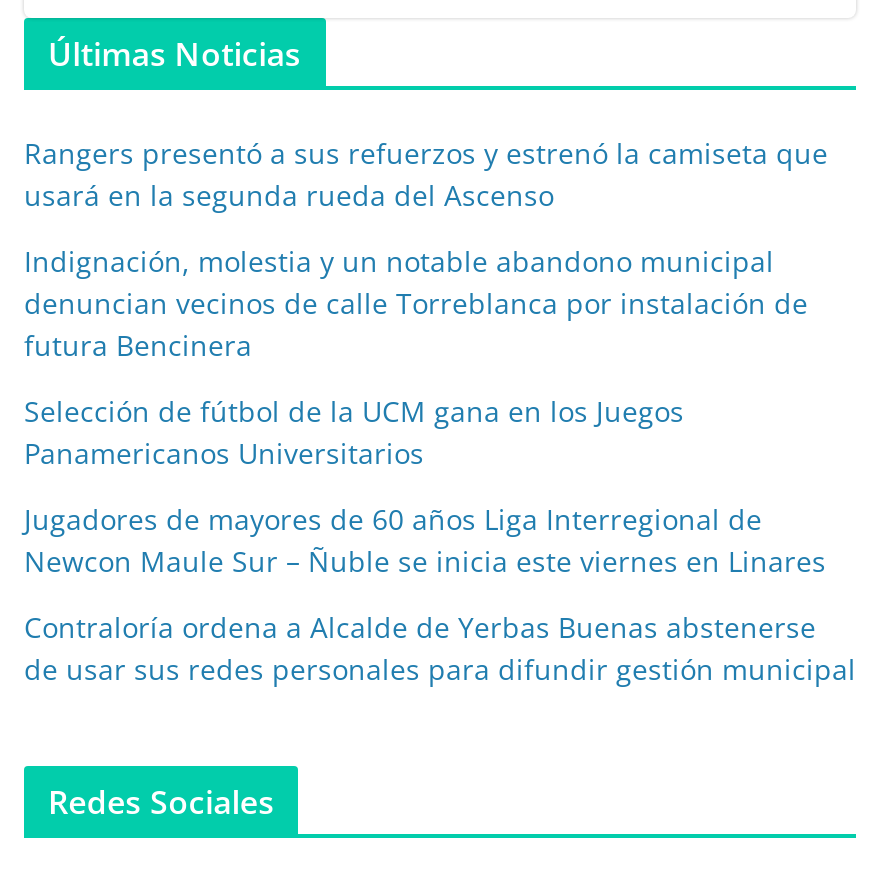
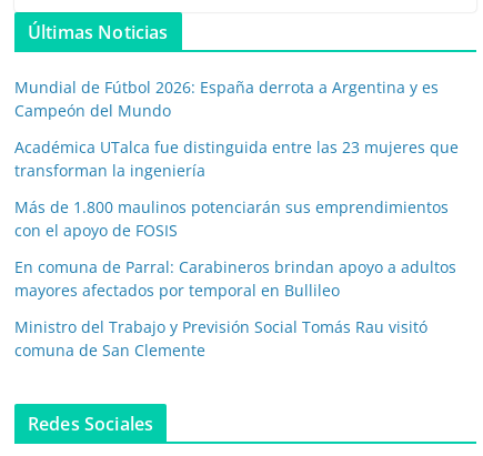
- Rangers presentó a sus refuerzos y estrenó la camiseta que
- usará en la segunda rueda del Ascenso
+ Mundial de Fútbol 2026: España derrota a Argentina y es
+ Campeón del Mundo

- Indignación, molestia y un notable abandono municipal
- denuncian vecinos de calle Torreblanca por instalación de
- futura Bencinera
+ Académica UTalca fue distinguida entre las 23 mujeres que
+ transforman la ingeniería

- Selección de fútbol de la UCM gana en los Juegos
- Panamericanos Universitarios
+ Más de 1.800 maulinos potenciarán sus emprendimientos
+ con el apoyo de FOSIS

- Jugadores de mayores de 60 años Liga Interregional de
- Newcon Maule Sur – Ñuble se inicia este viernes en Linares
+ En comuna de Parral: Carabineros brindan apoyo a adultos
+ mayores afectados por temporal en Bullileo

- Contraloría ordena a Alcalde de Yerbas Buenas abstenerse
- de usar sus redes personales para difundir gestión municipal
+ Ministro del Trabajo y Previsión Social Tomás Rau visitó
+ comuna de San Clemente
